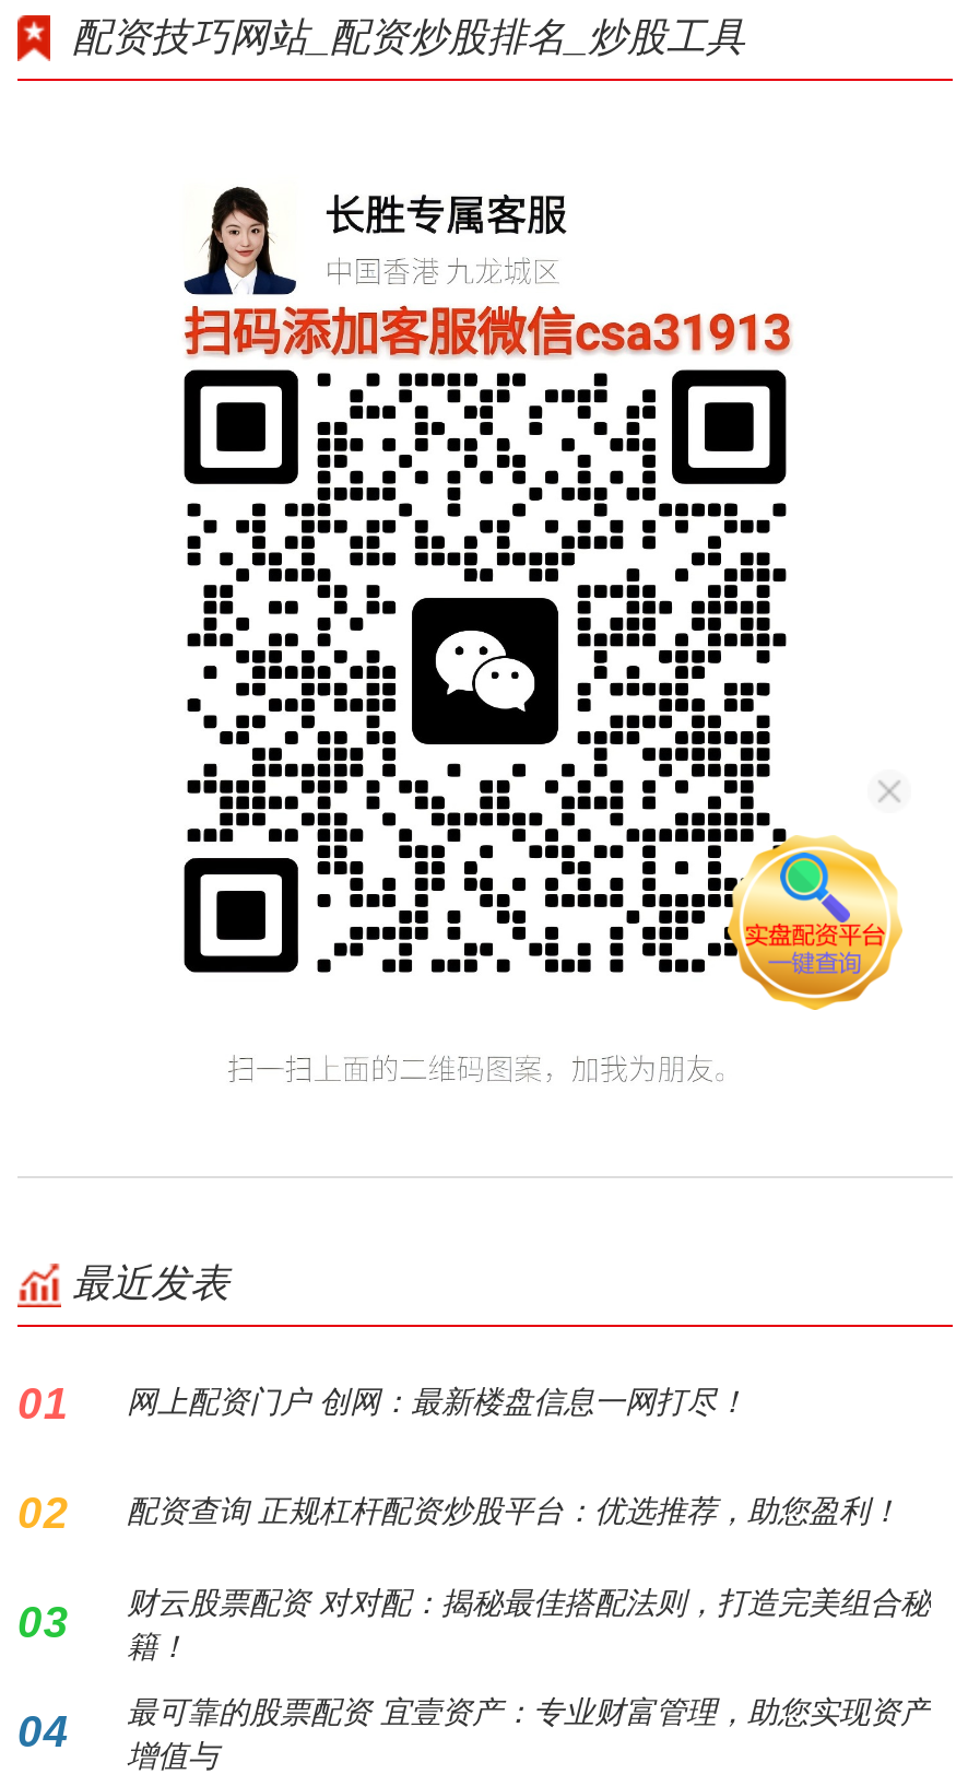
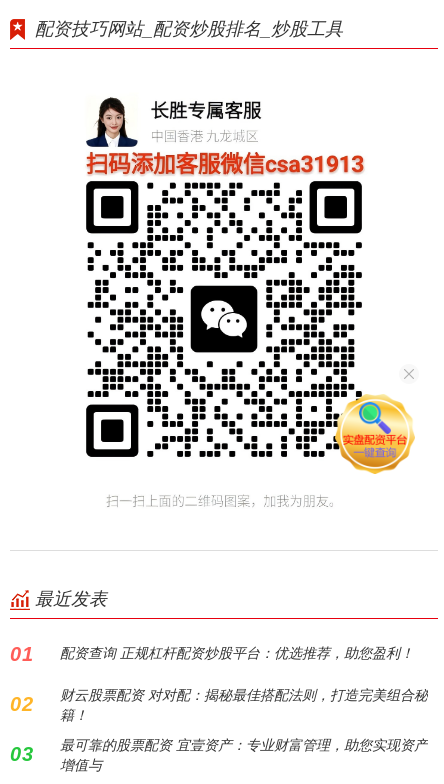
- 网上配资门户 创网：最新楼盘信息一网打尽！
- 02

- 03
+ 02

- 04
+ 03
